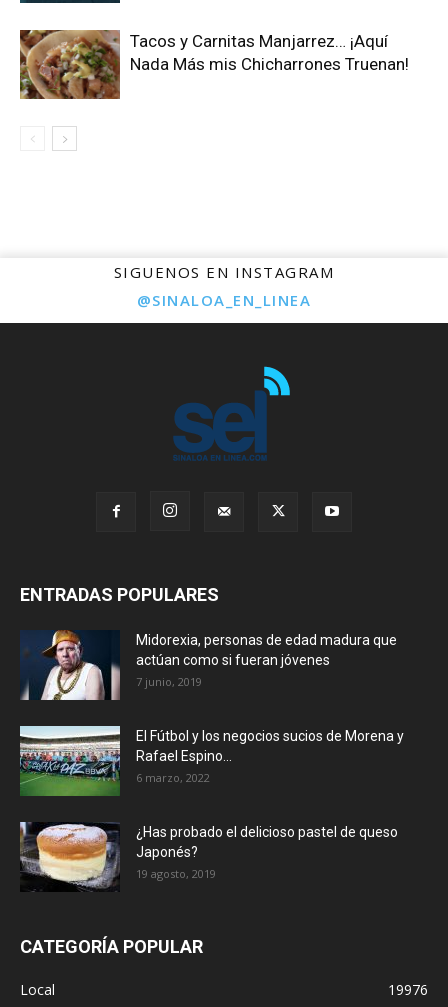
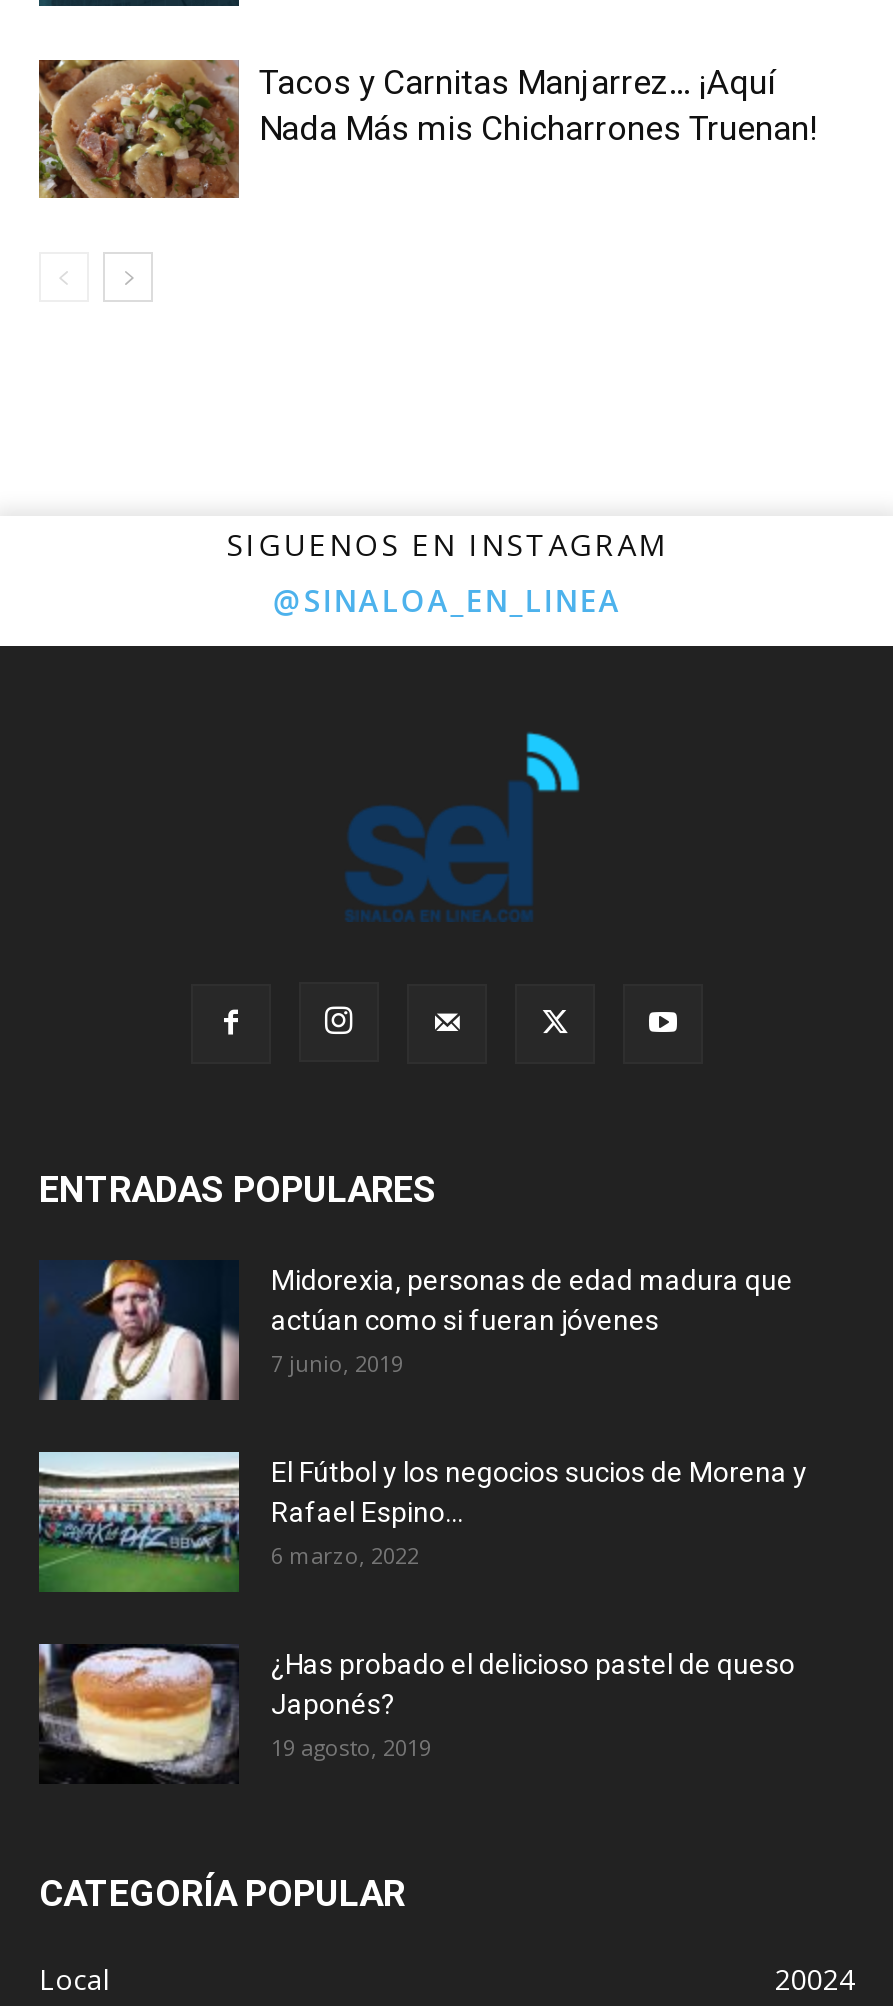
- 19976
+ 20024
